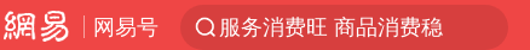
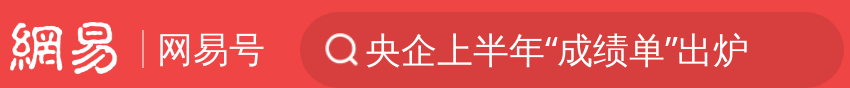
- 服务消费旺 商品消费稳
+ 央企上半年“成绩单”出炉
